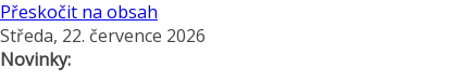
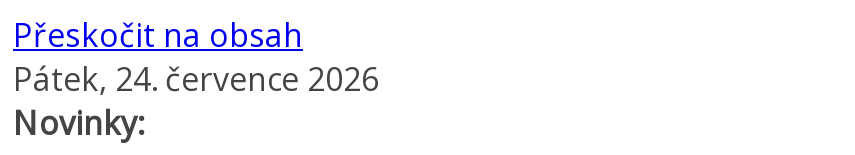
- Středa, 22. července 2026
+ Pátek, 24. července 2026
